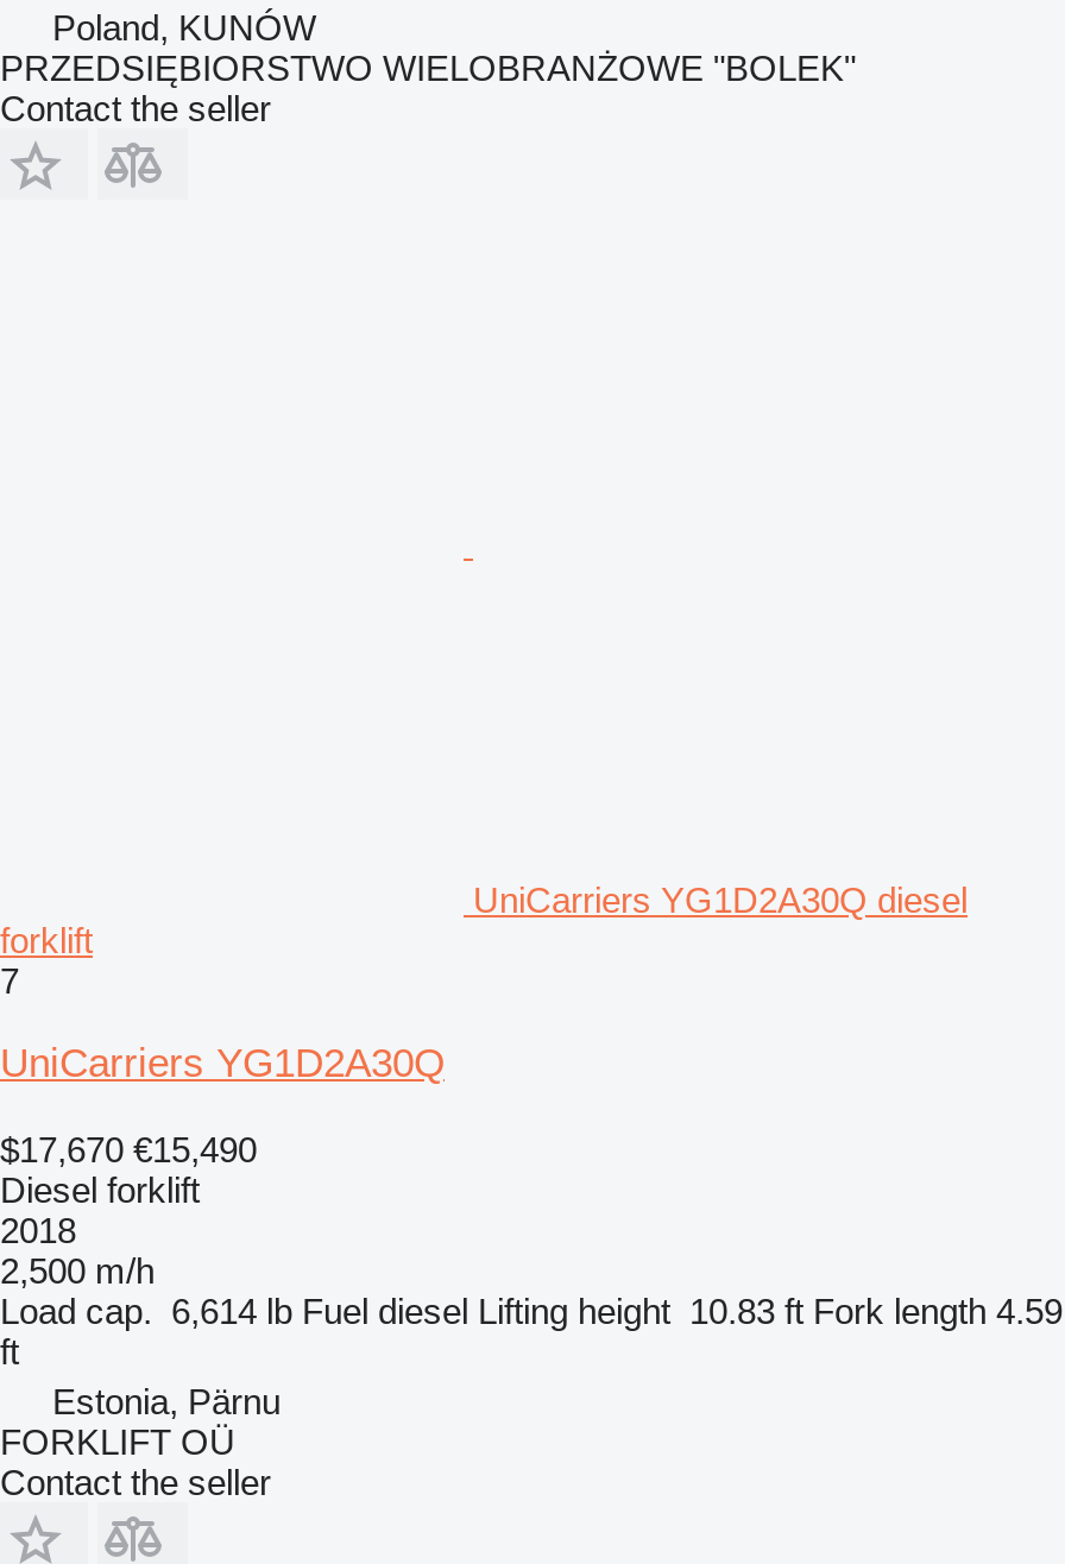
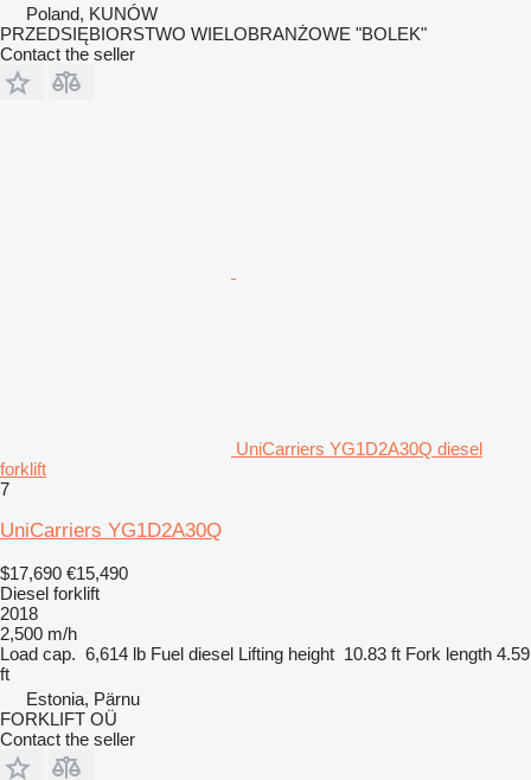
- $17,670 €15,490
+ $17,690 €15,490
